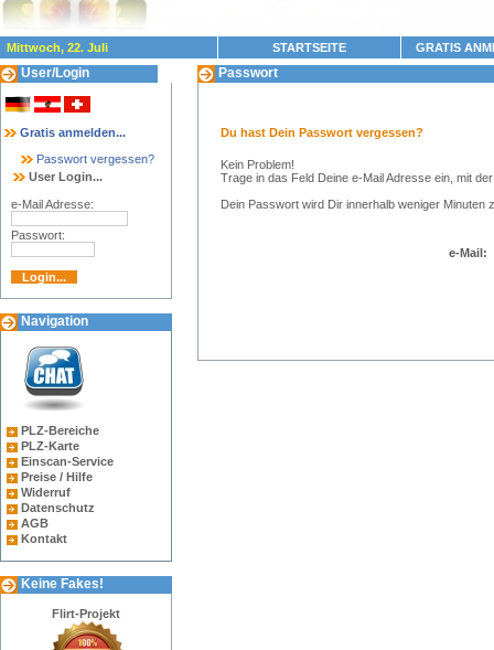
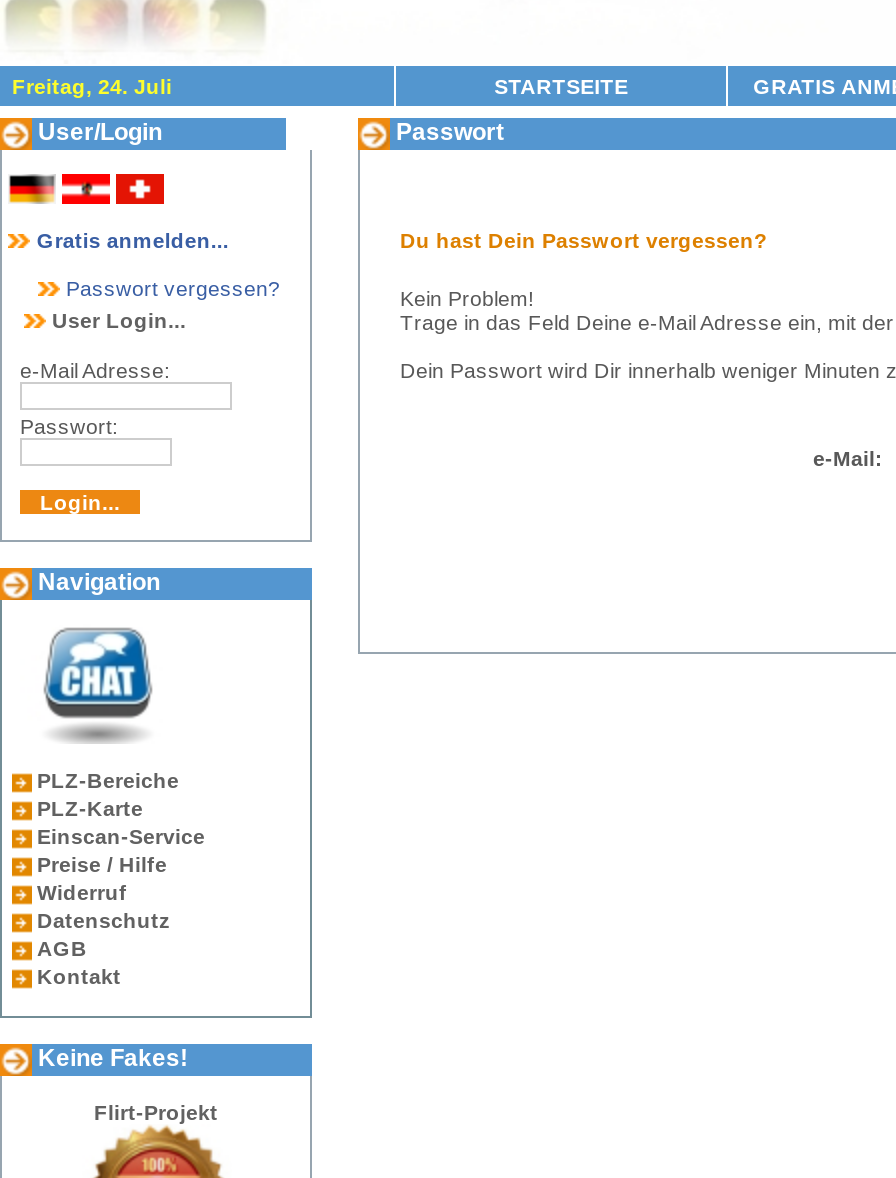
- Mittwoch, 22. Juli
+ Freitag, 24. Juli
